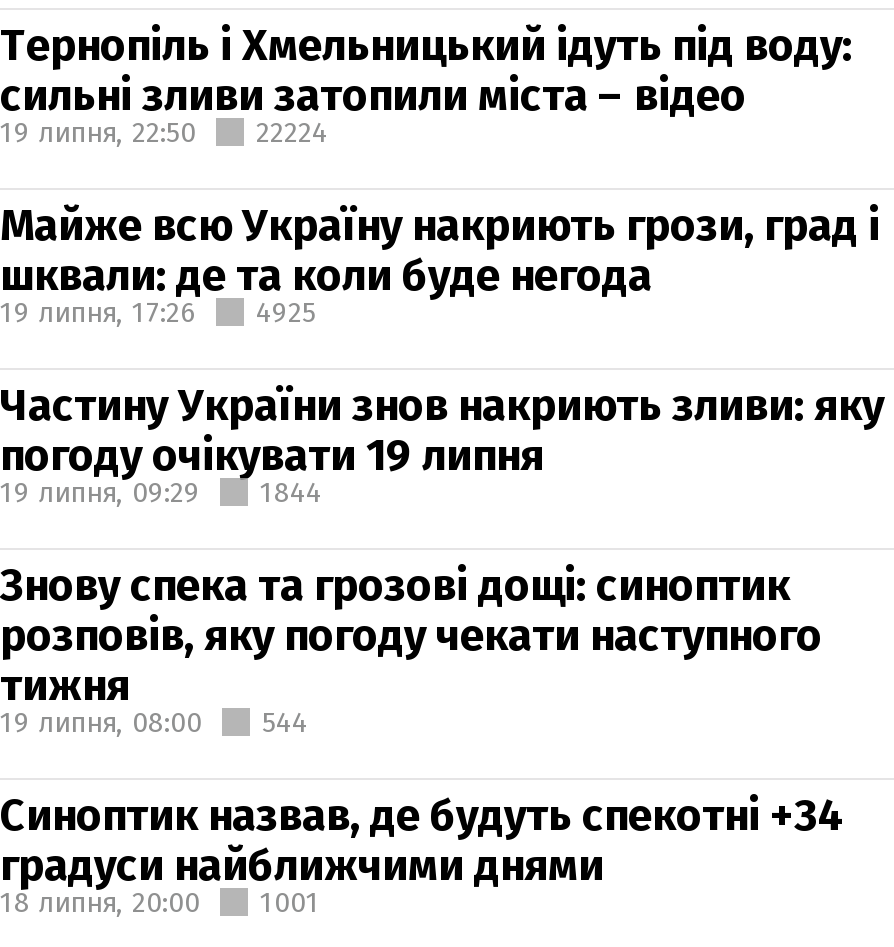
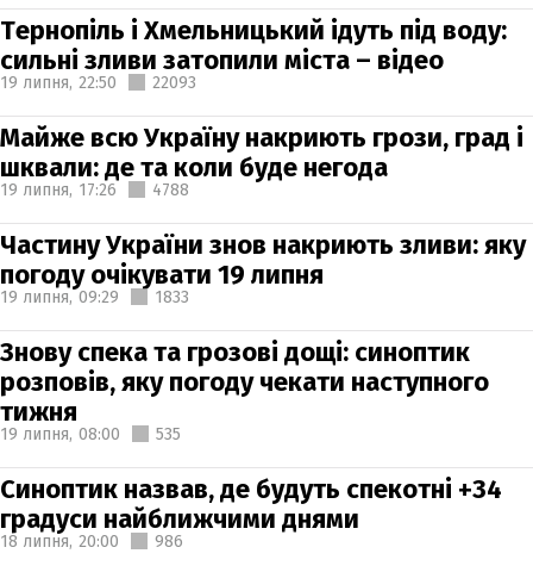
- 19 липня, 22:50 22224
+ 19 липня, 22:50 22093

- 19 липня, 17:26 4925
+ 19 липня, 17:26 4788

- 19 липня, 09:29 1844
+ 19 липня, 09:29 1833

- 19 липня, 08:00 544
+ 19 липня, 08:00 535

- 18 липня, 20:00 1001
+ 18 липня, 20:00 986
